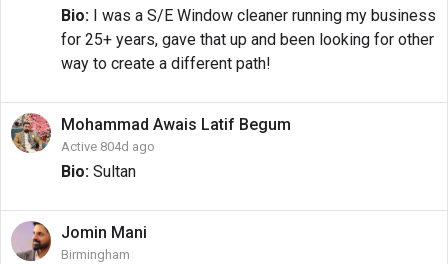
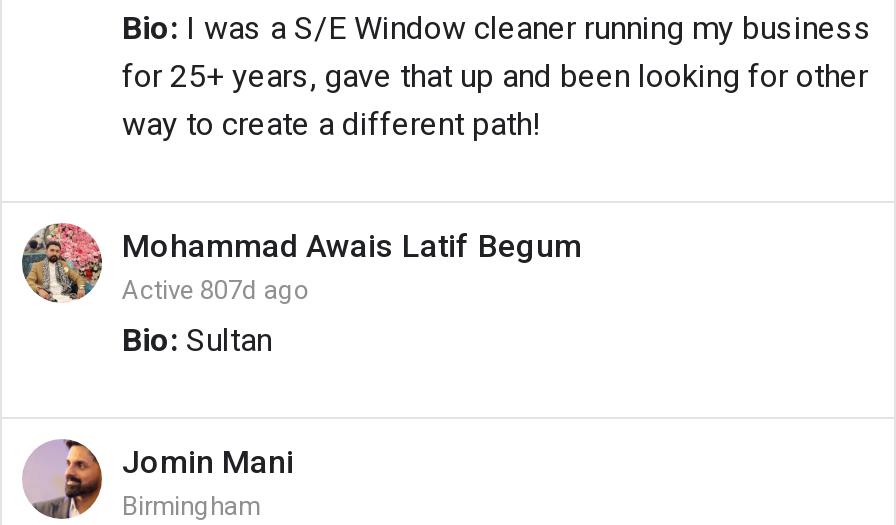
- Active 804d ago
+ Active 807d ago
